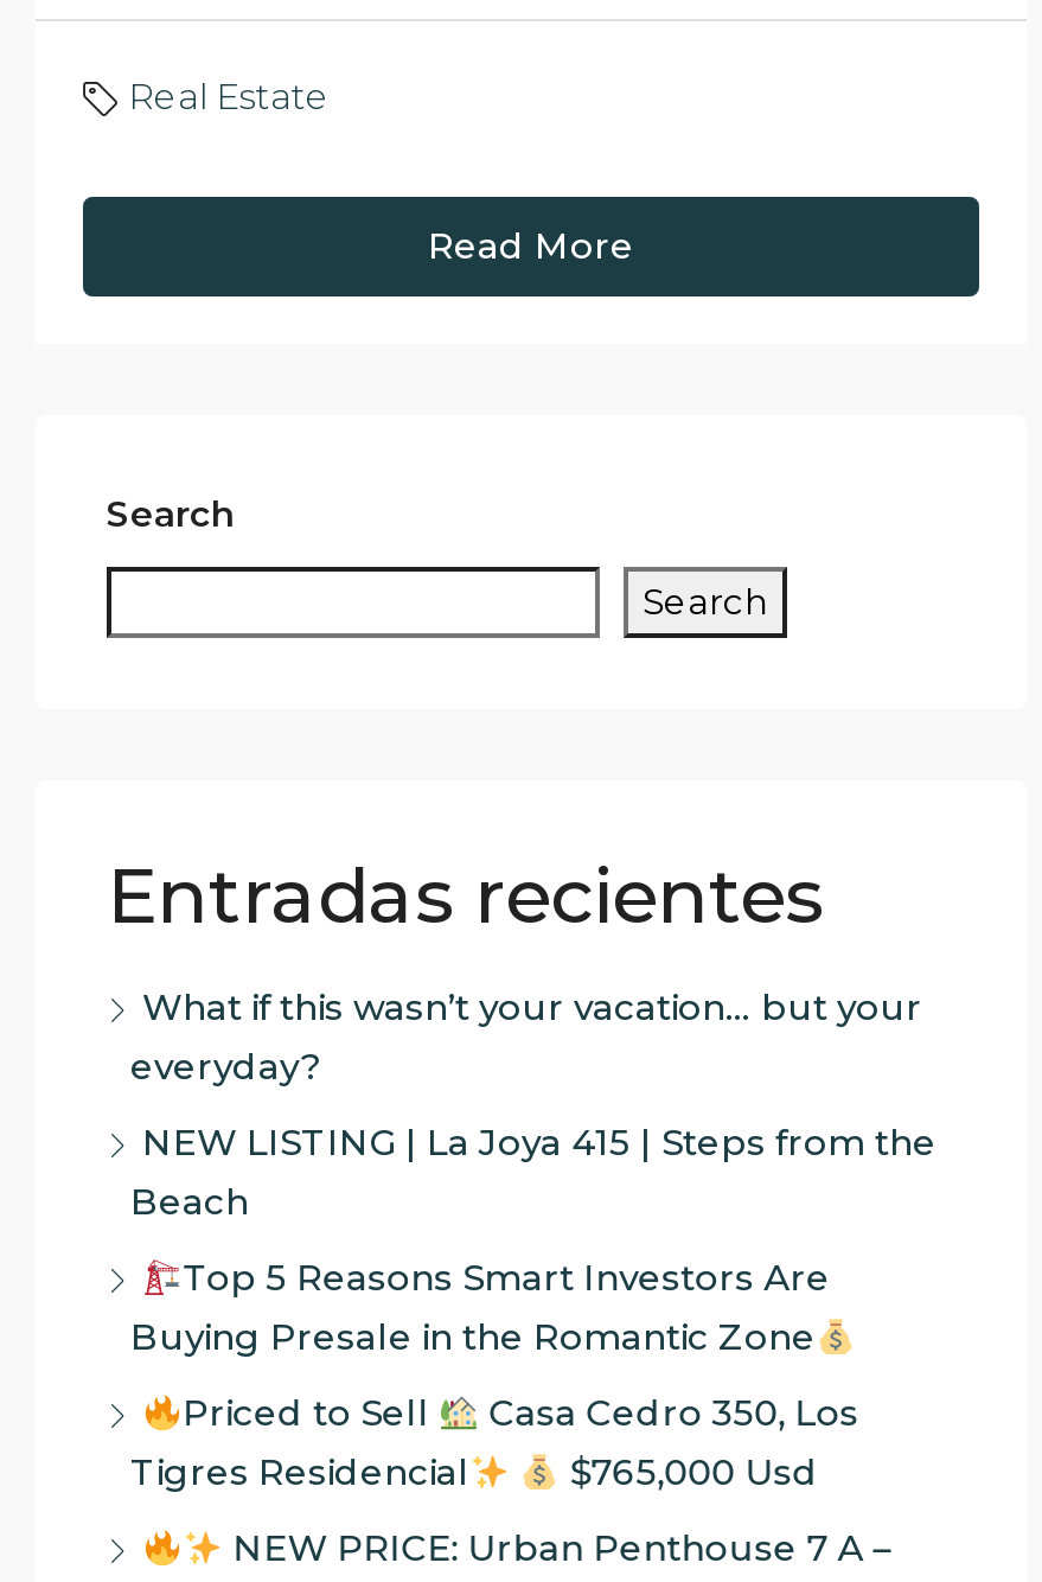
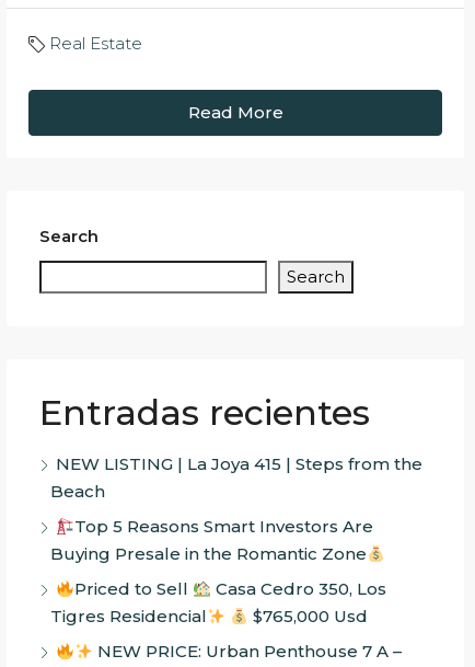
- What if this wasn’t your vacation… but your
- everyday?
